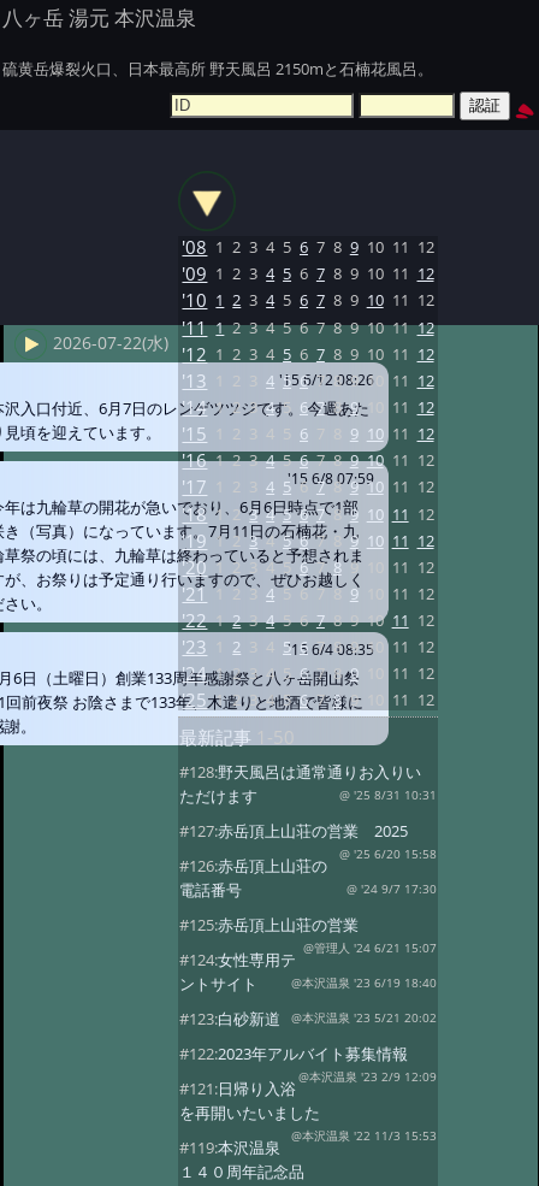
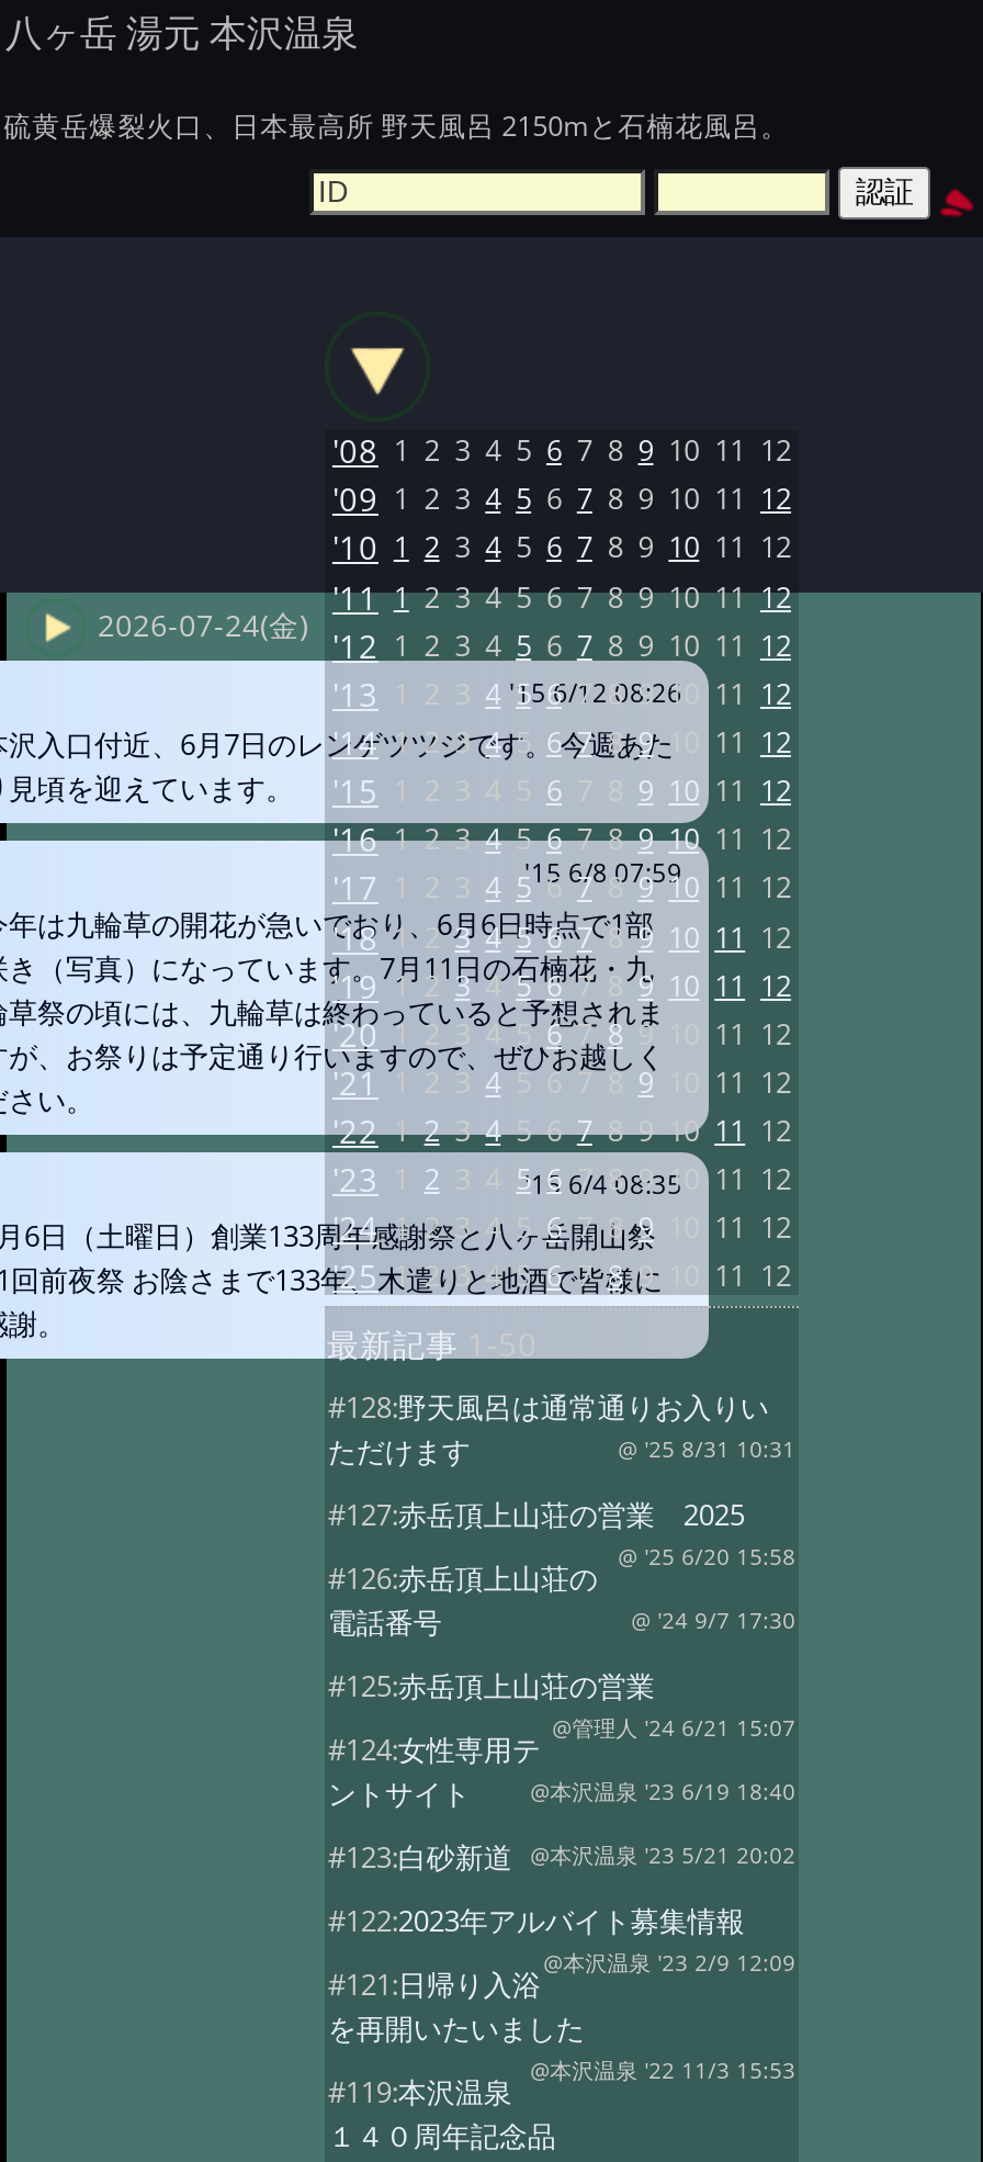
- 2026-07-22(水) '12 1 2 3 4 5 6 7 8 9 10 11 12
+ 2026-07-24(金) '12 1 2 3 4 5 6 7 8 9 10 11 12
